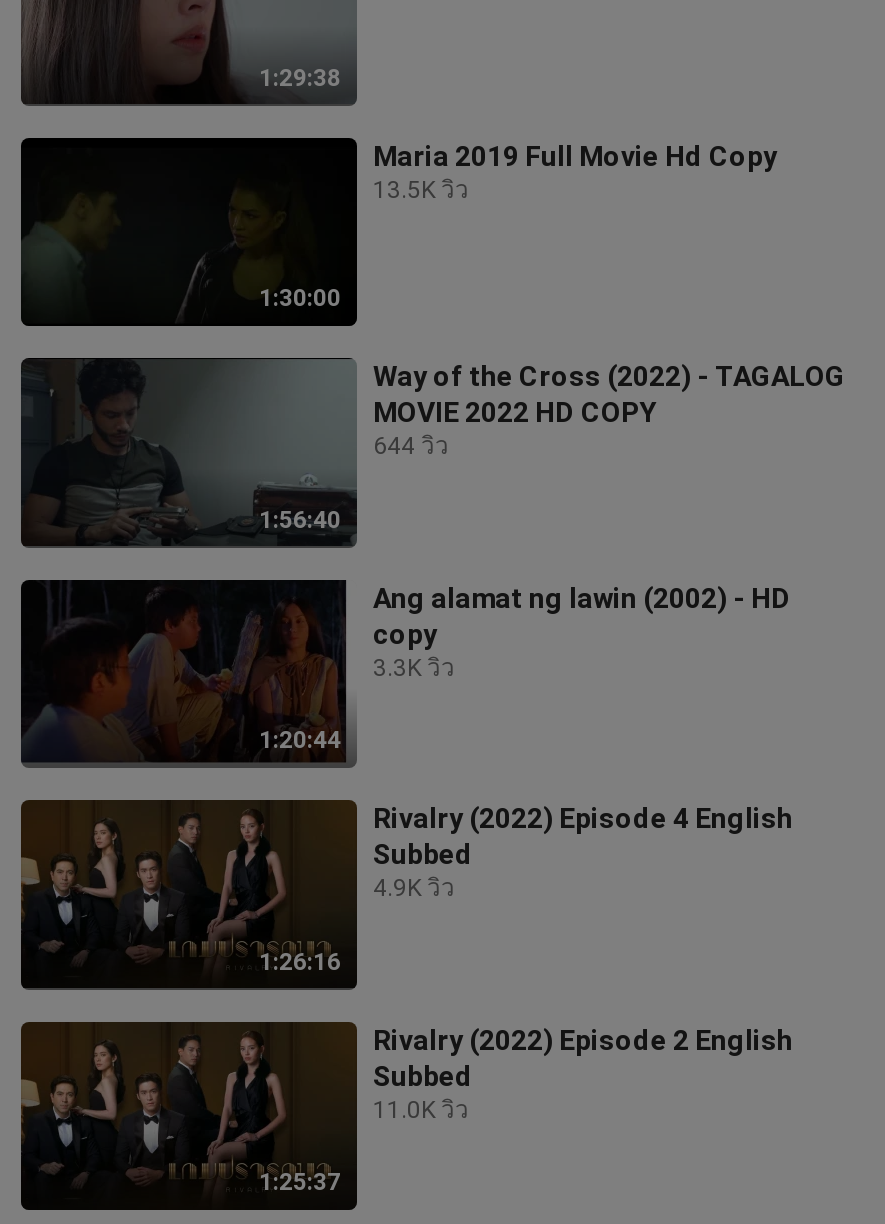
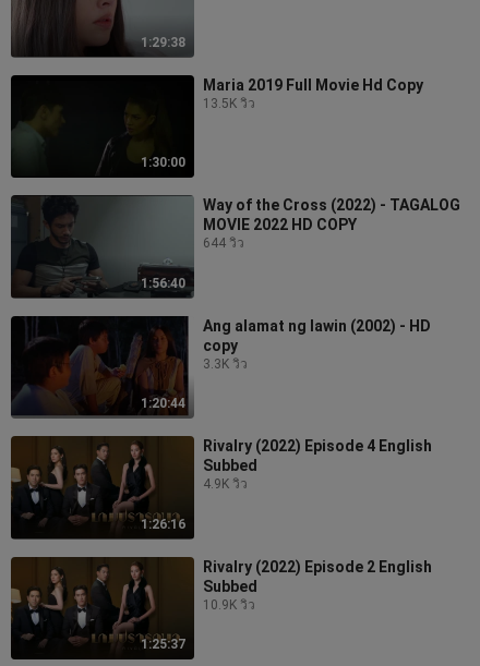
- 11.0K วิว
+ 10.9K วิว
